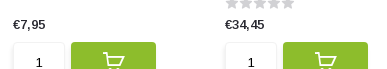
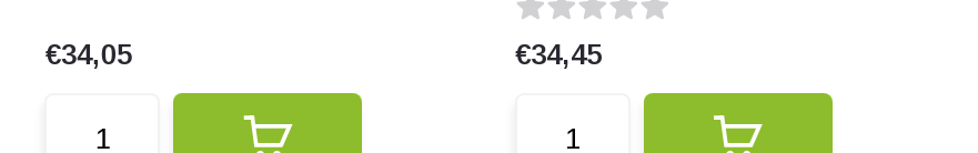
- €7,95
+ €34,05
